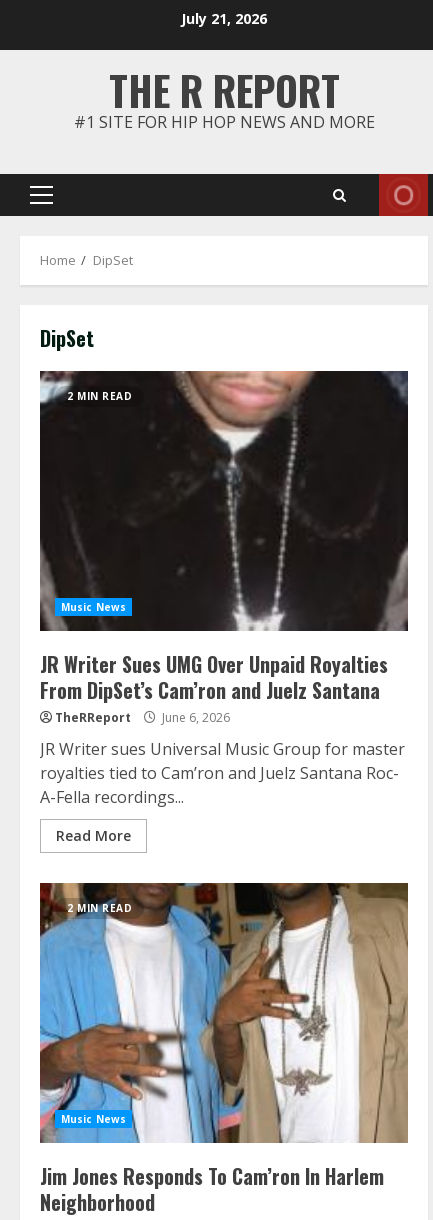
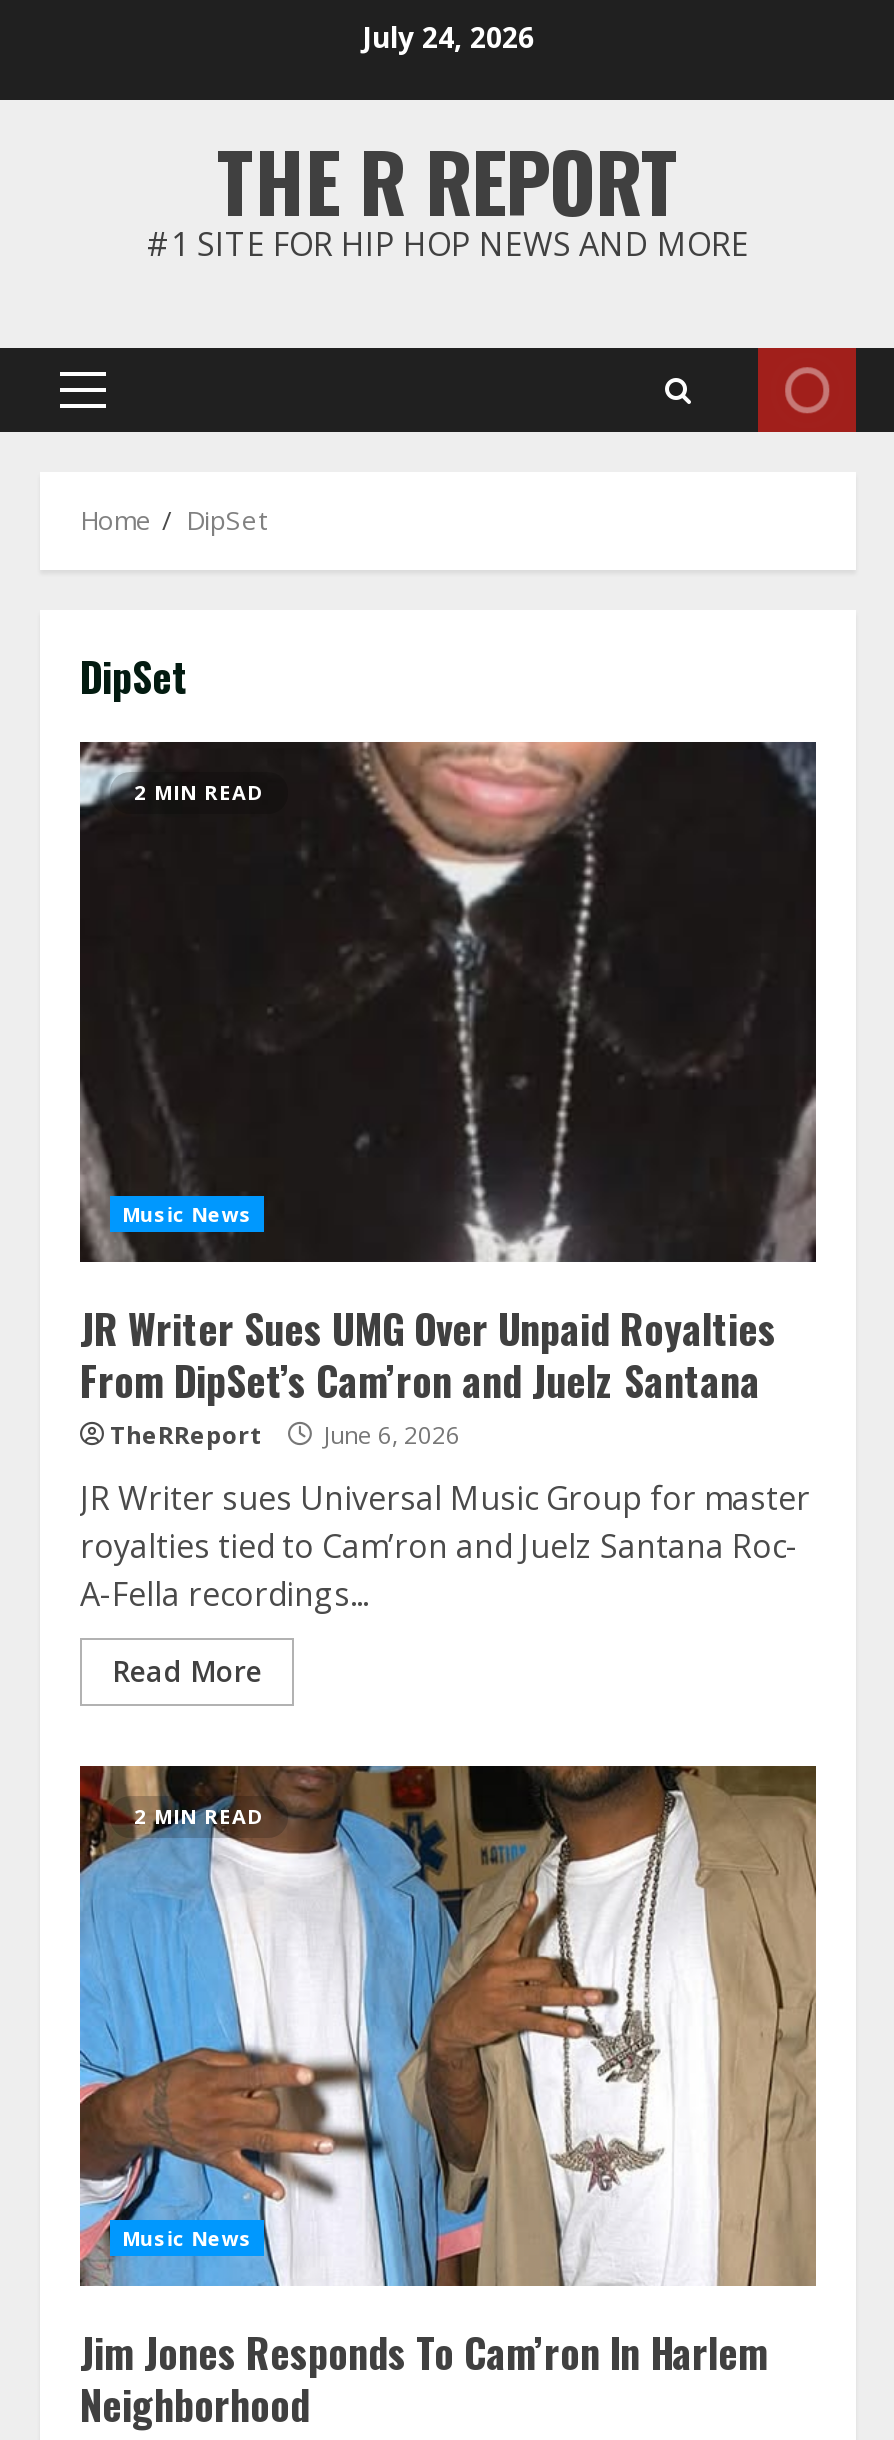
- July 21, 2026
+ July 24, 2026
